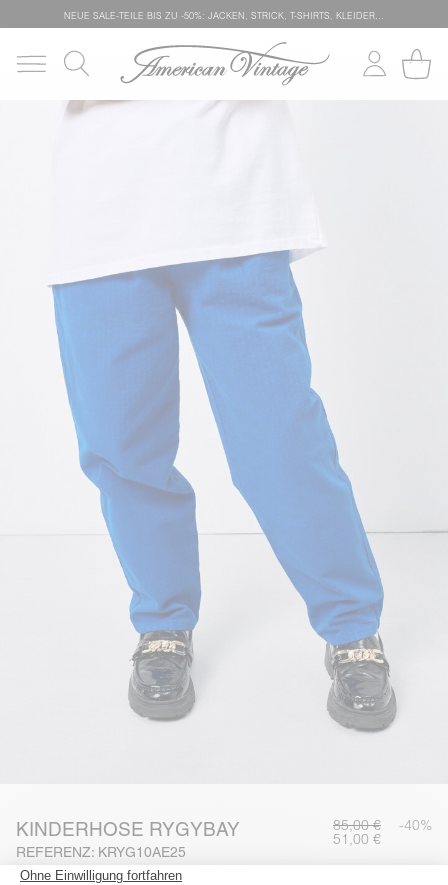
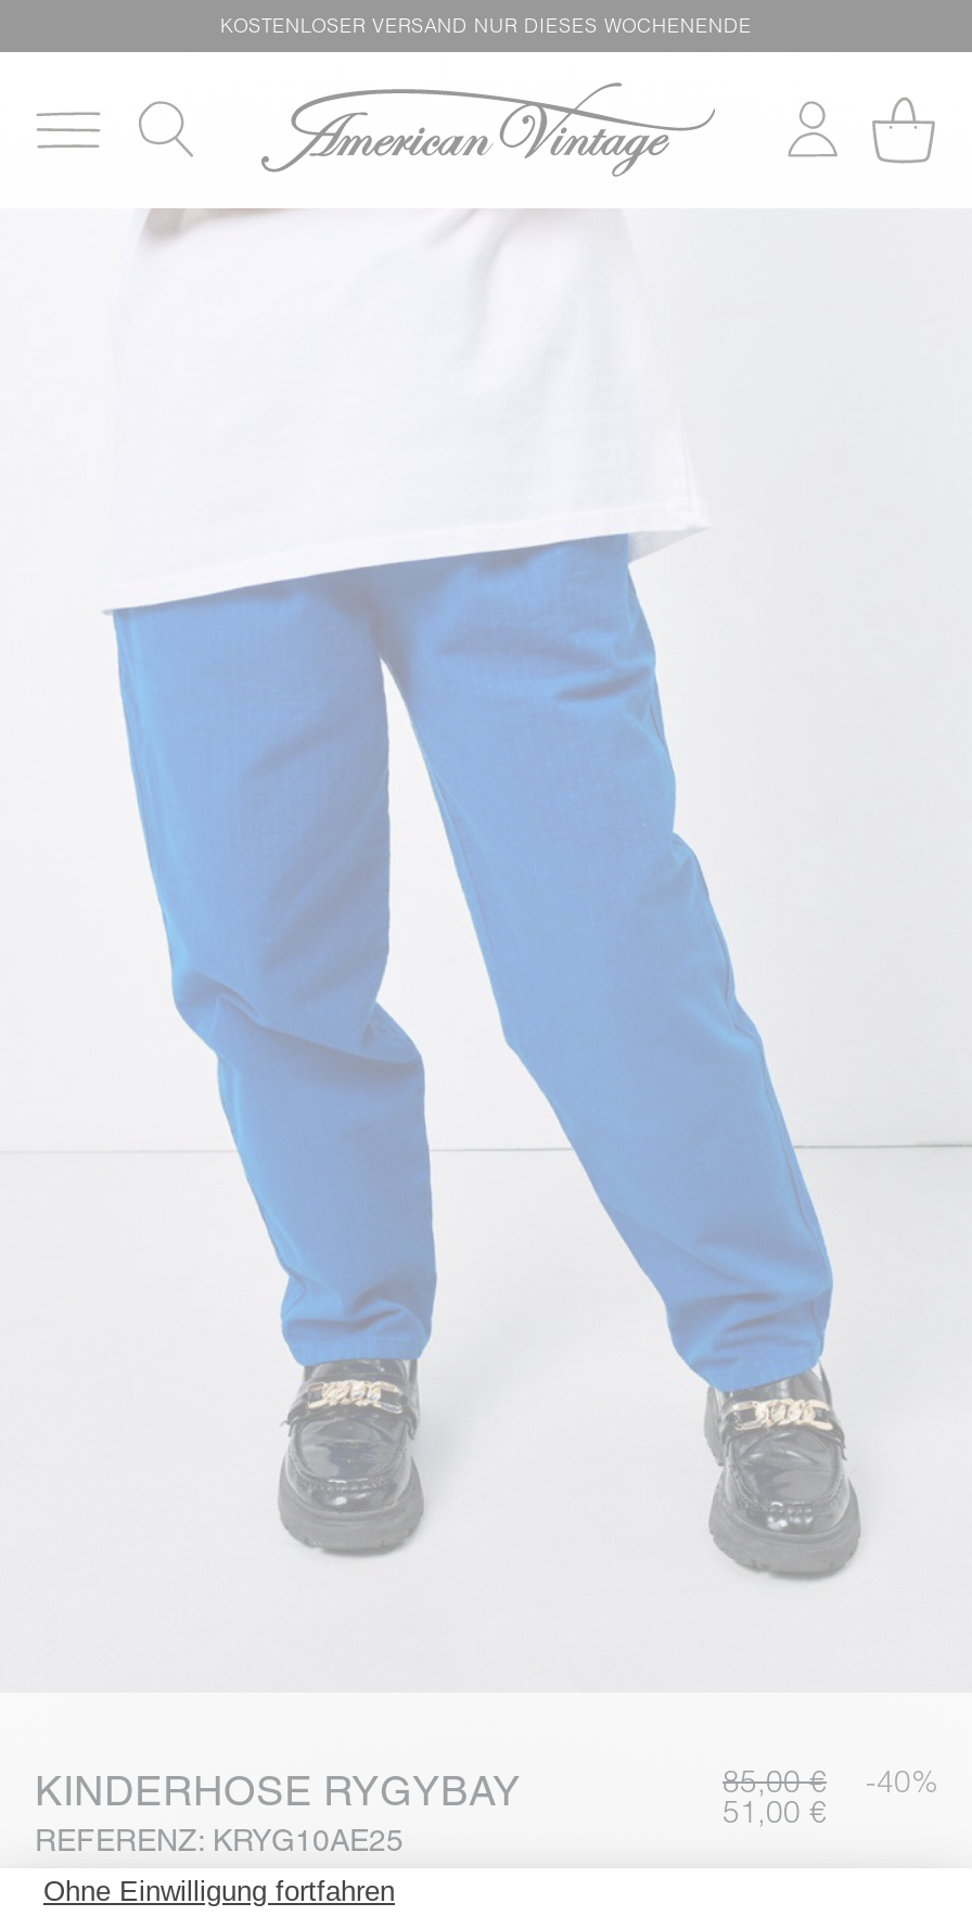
- NEUE SALE-TEILE BIS ZU -50%: JACKEN, STRICK, T-SHIRTS, KLEIDER…
+ KOSTENLOSER VERSAND NUR DIESES WOCHENENDE
